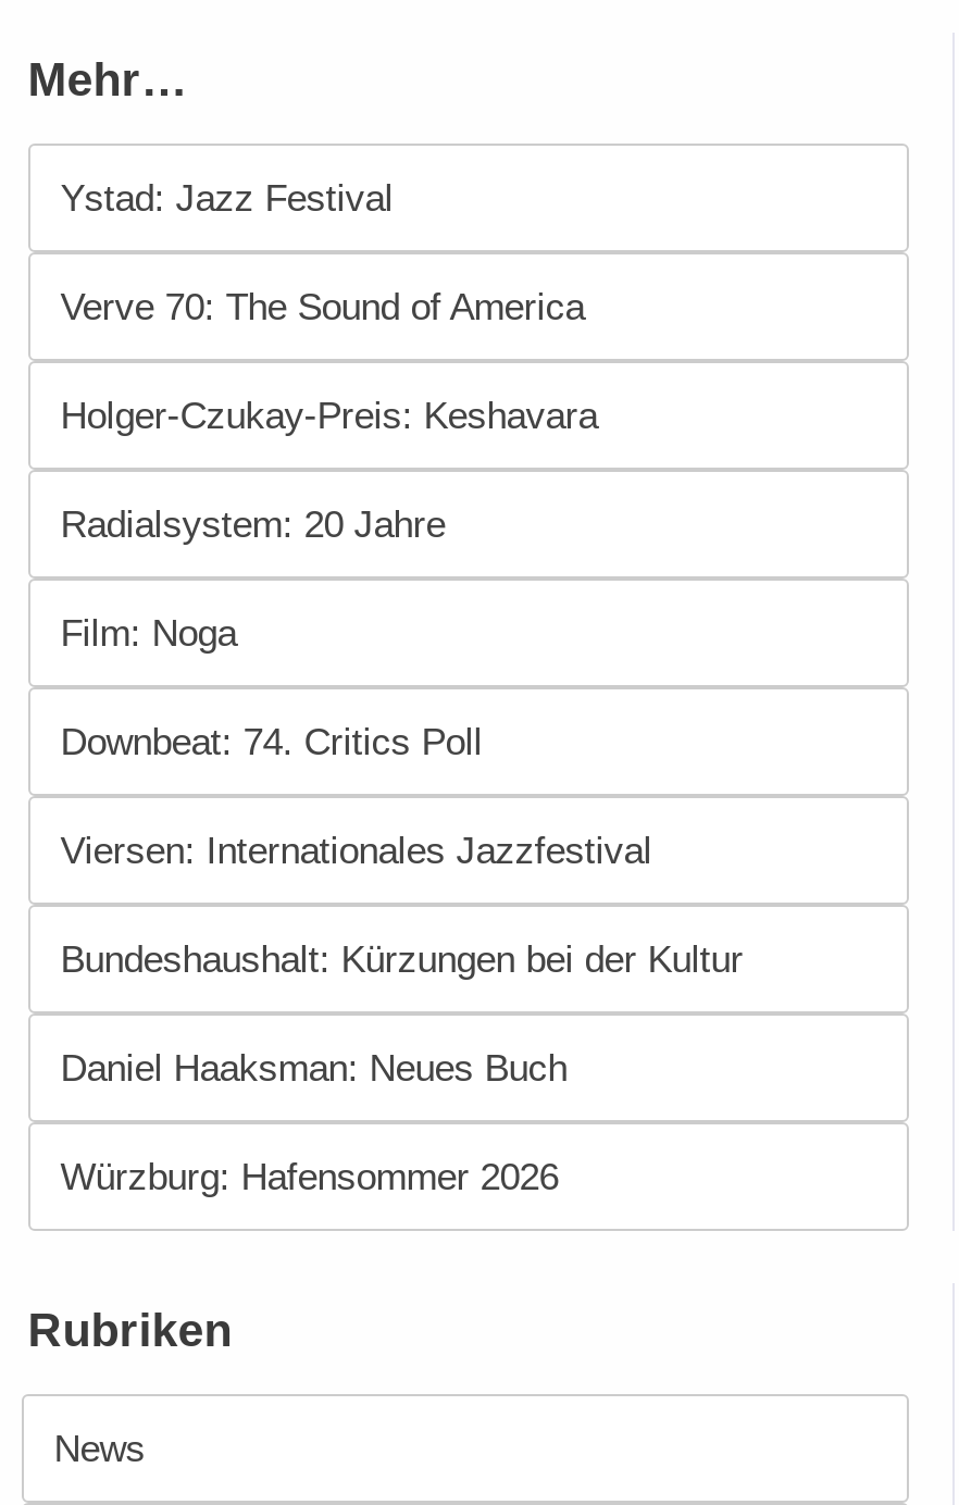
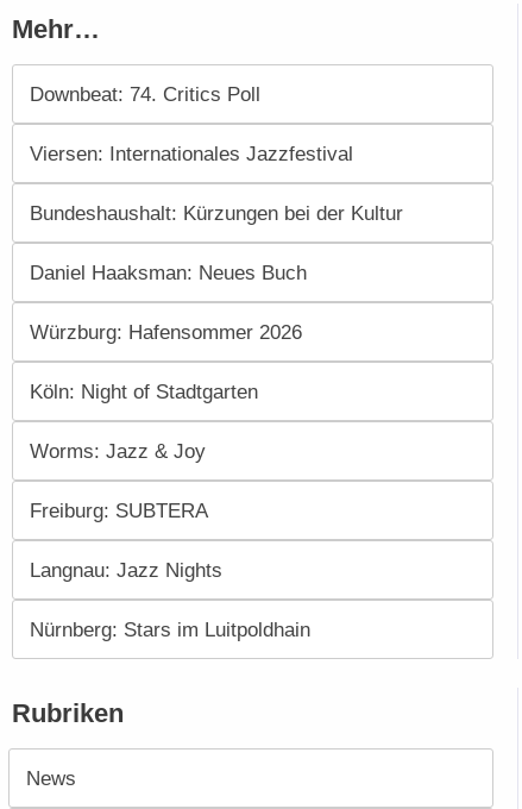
- Ystad: Jazz Festival
- Verve 70: The Sound of America
- Holger-Czukay-Preis: Keshavara
- Radialsystem: 20 Jahre
- Film: Noga

moved up: Downbeat: 74. Critics Poll | Viersen: Internationales Jazzfestival | Bundeshaushalt: Kürzungen bei der Kultur | Daniel Haaksman: Neues Buch | Würzburg: Hafensommer 2026

+ Köln: Night of Stadtgarten
+ Worms: Jazz & Joy
+ Freiburg: SUBTERA
+ Langnau: Jazz Nights
+ Nürnberg: Stars im Luitpoldhain
